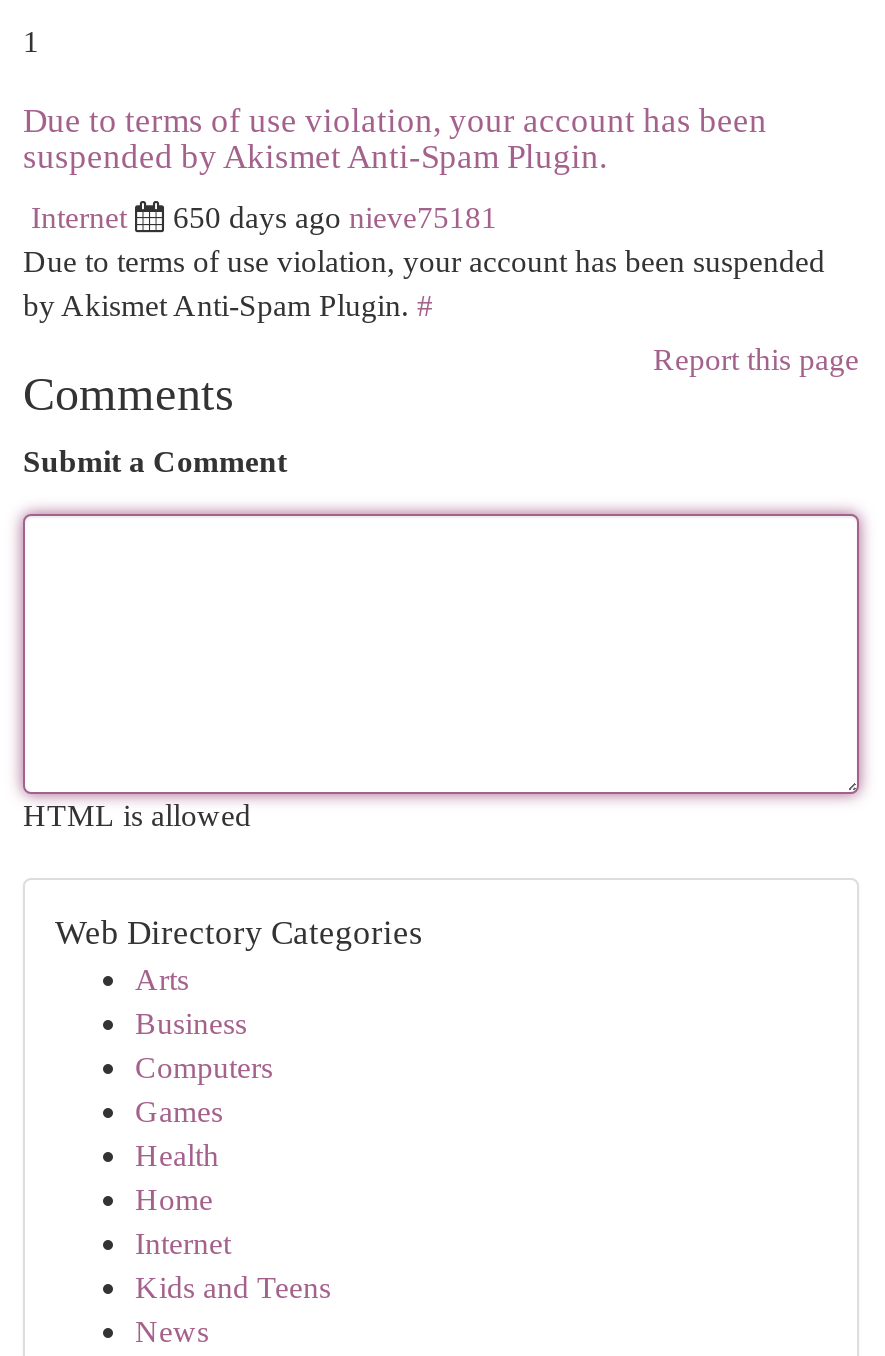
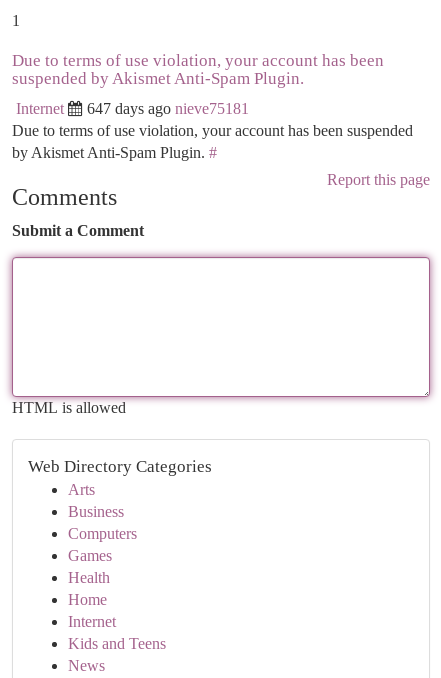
- 650 days ago nieve75181
+ 647 days ago nieve75181
